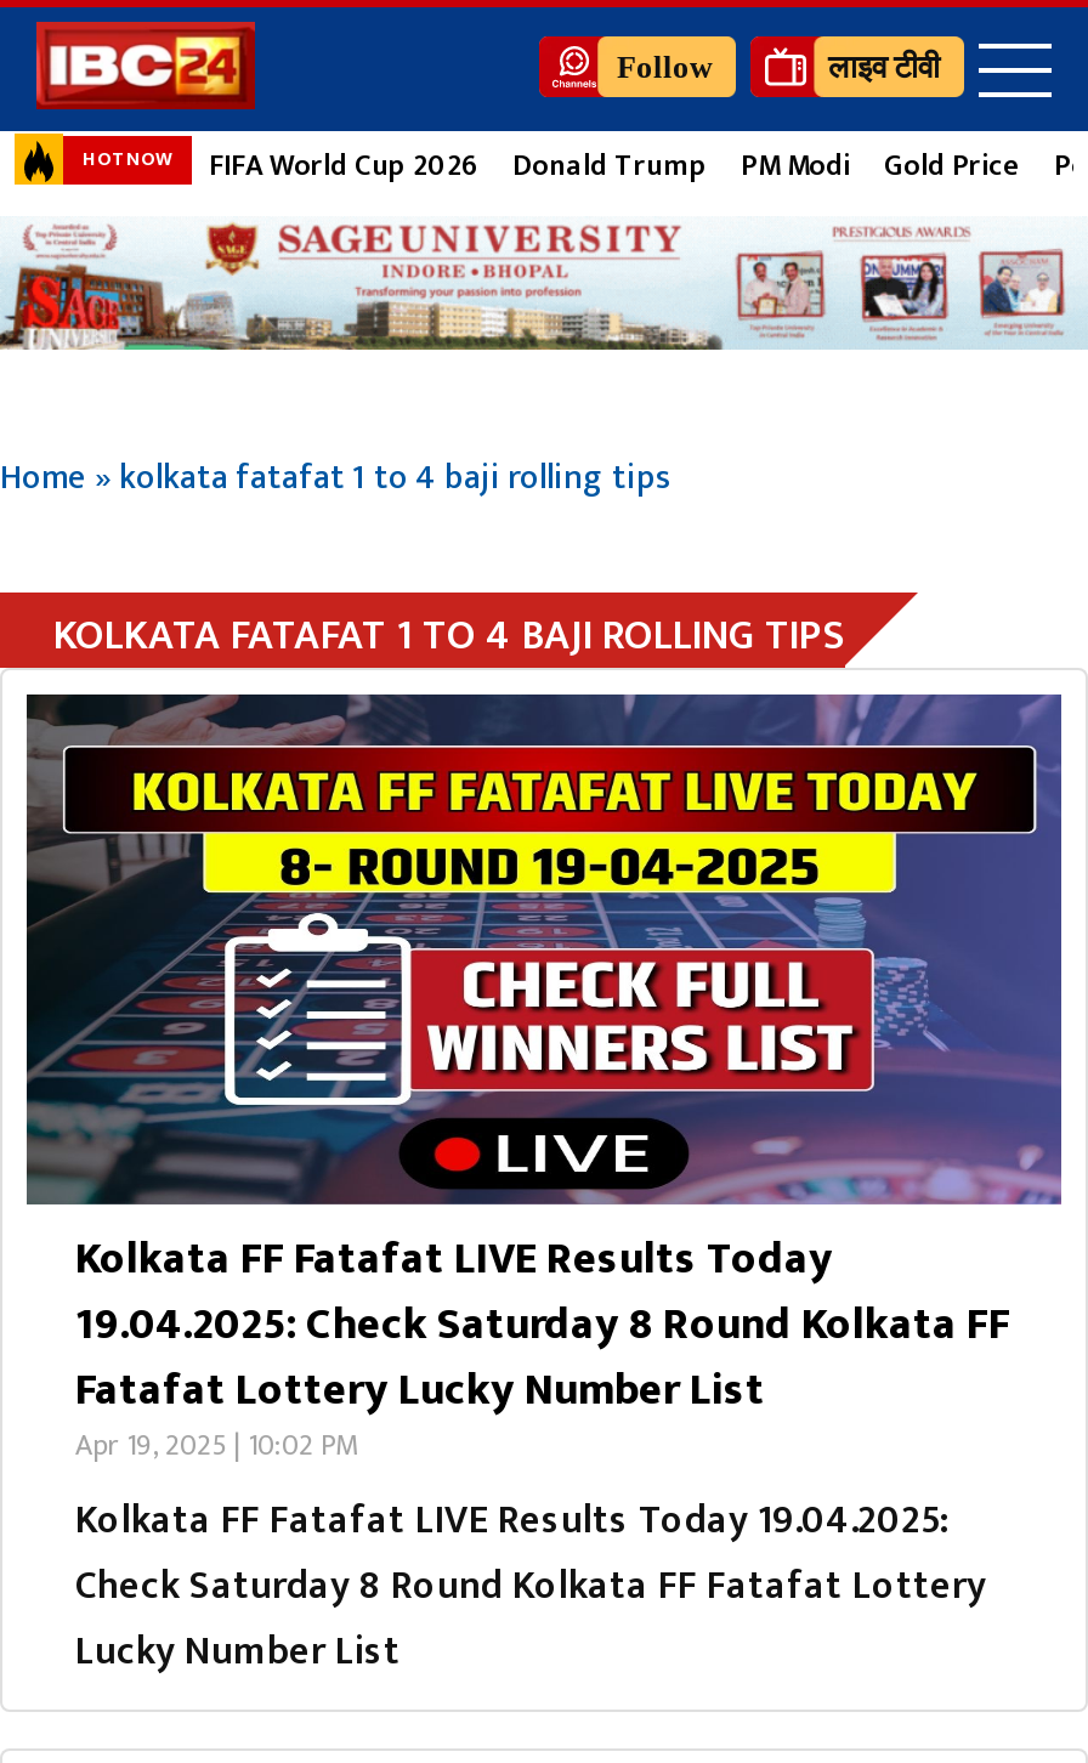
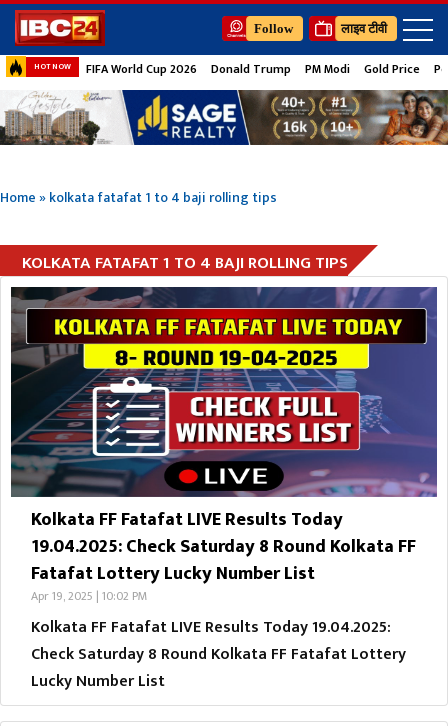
- [image]
+ [image]
